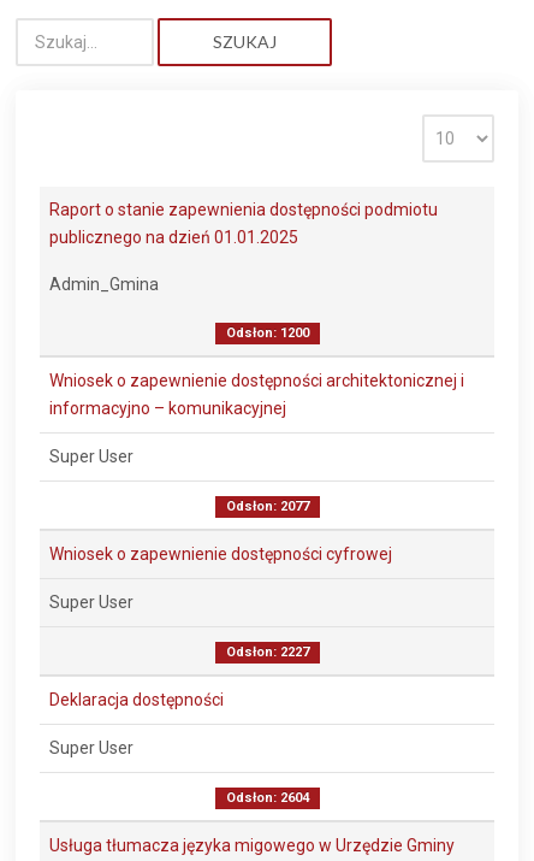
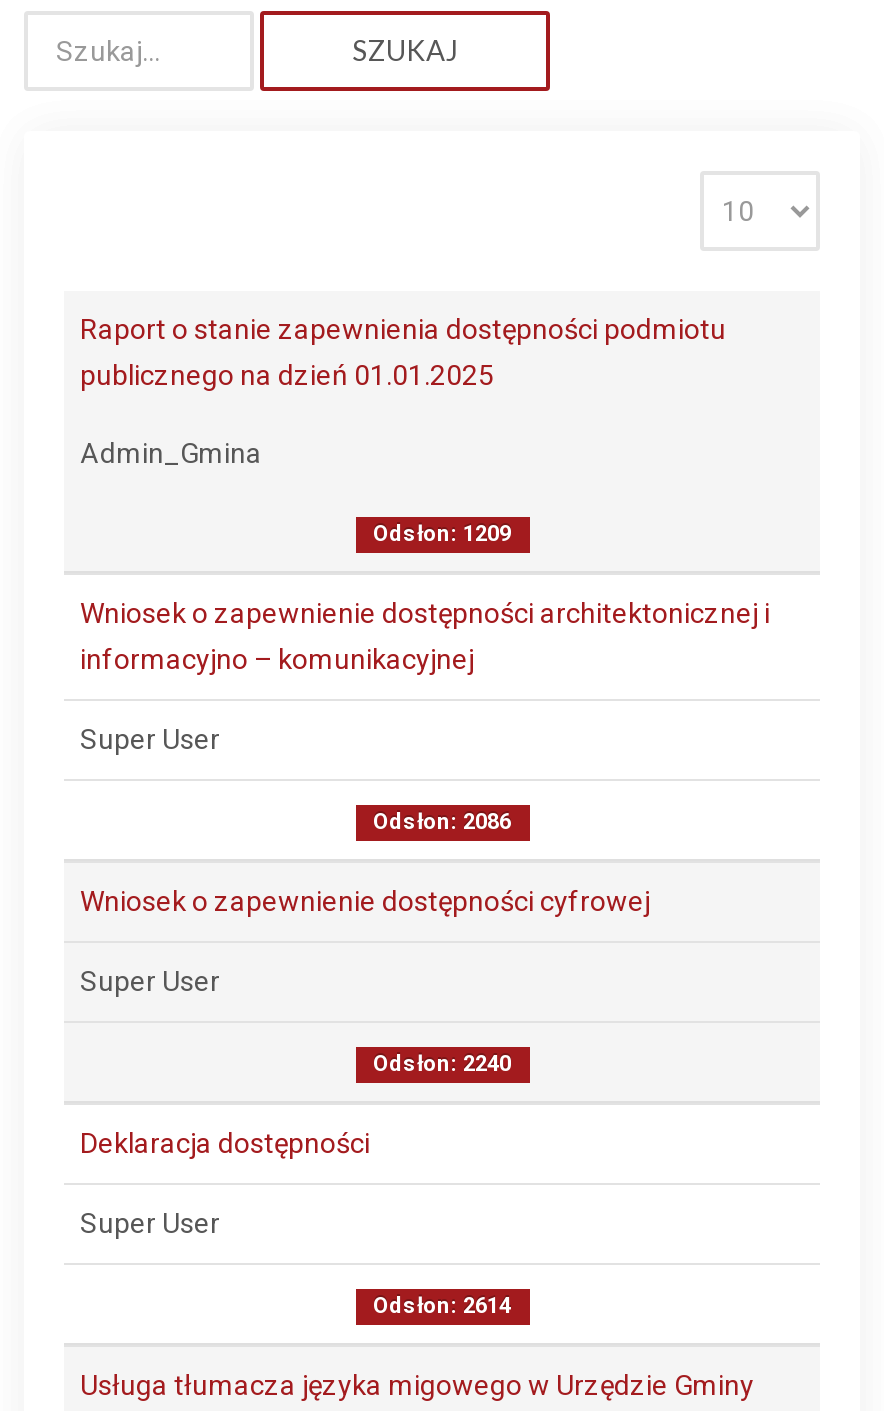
- Odsłon: 1200
+ Odsłon: 1209

- Odsłon: 2077
+ Odsłon: 2086

- Odsłon: 2227
+ Odsłon: 2240

- Odsłon: 2604
+ Odsłon: 2614
